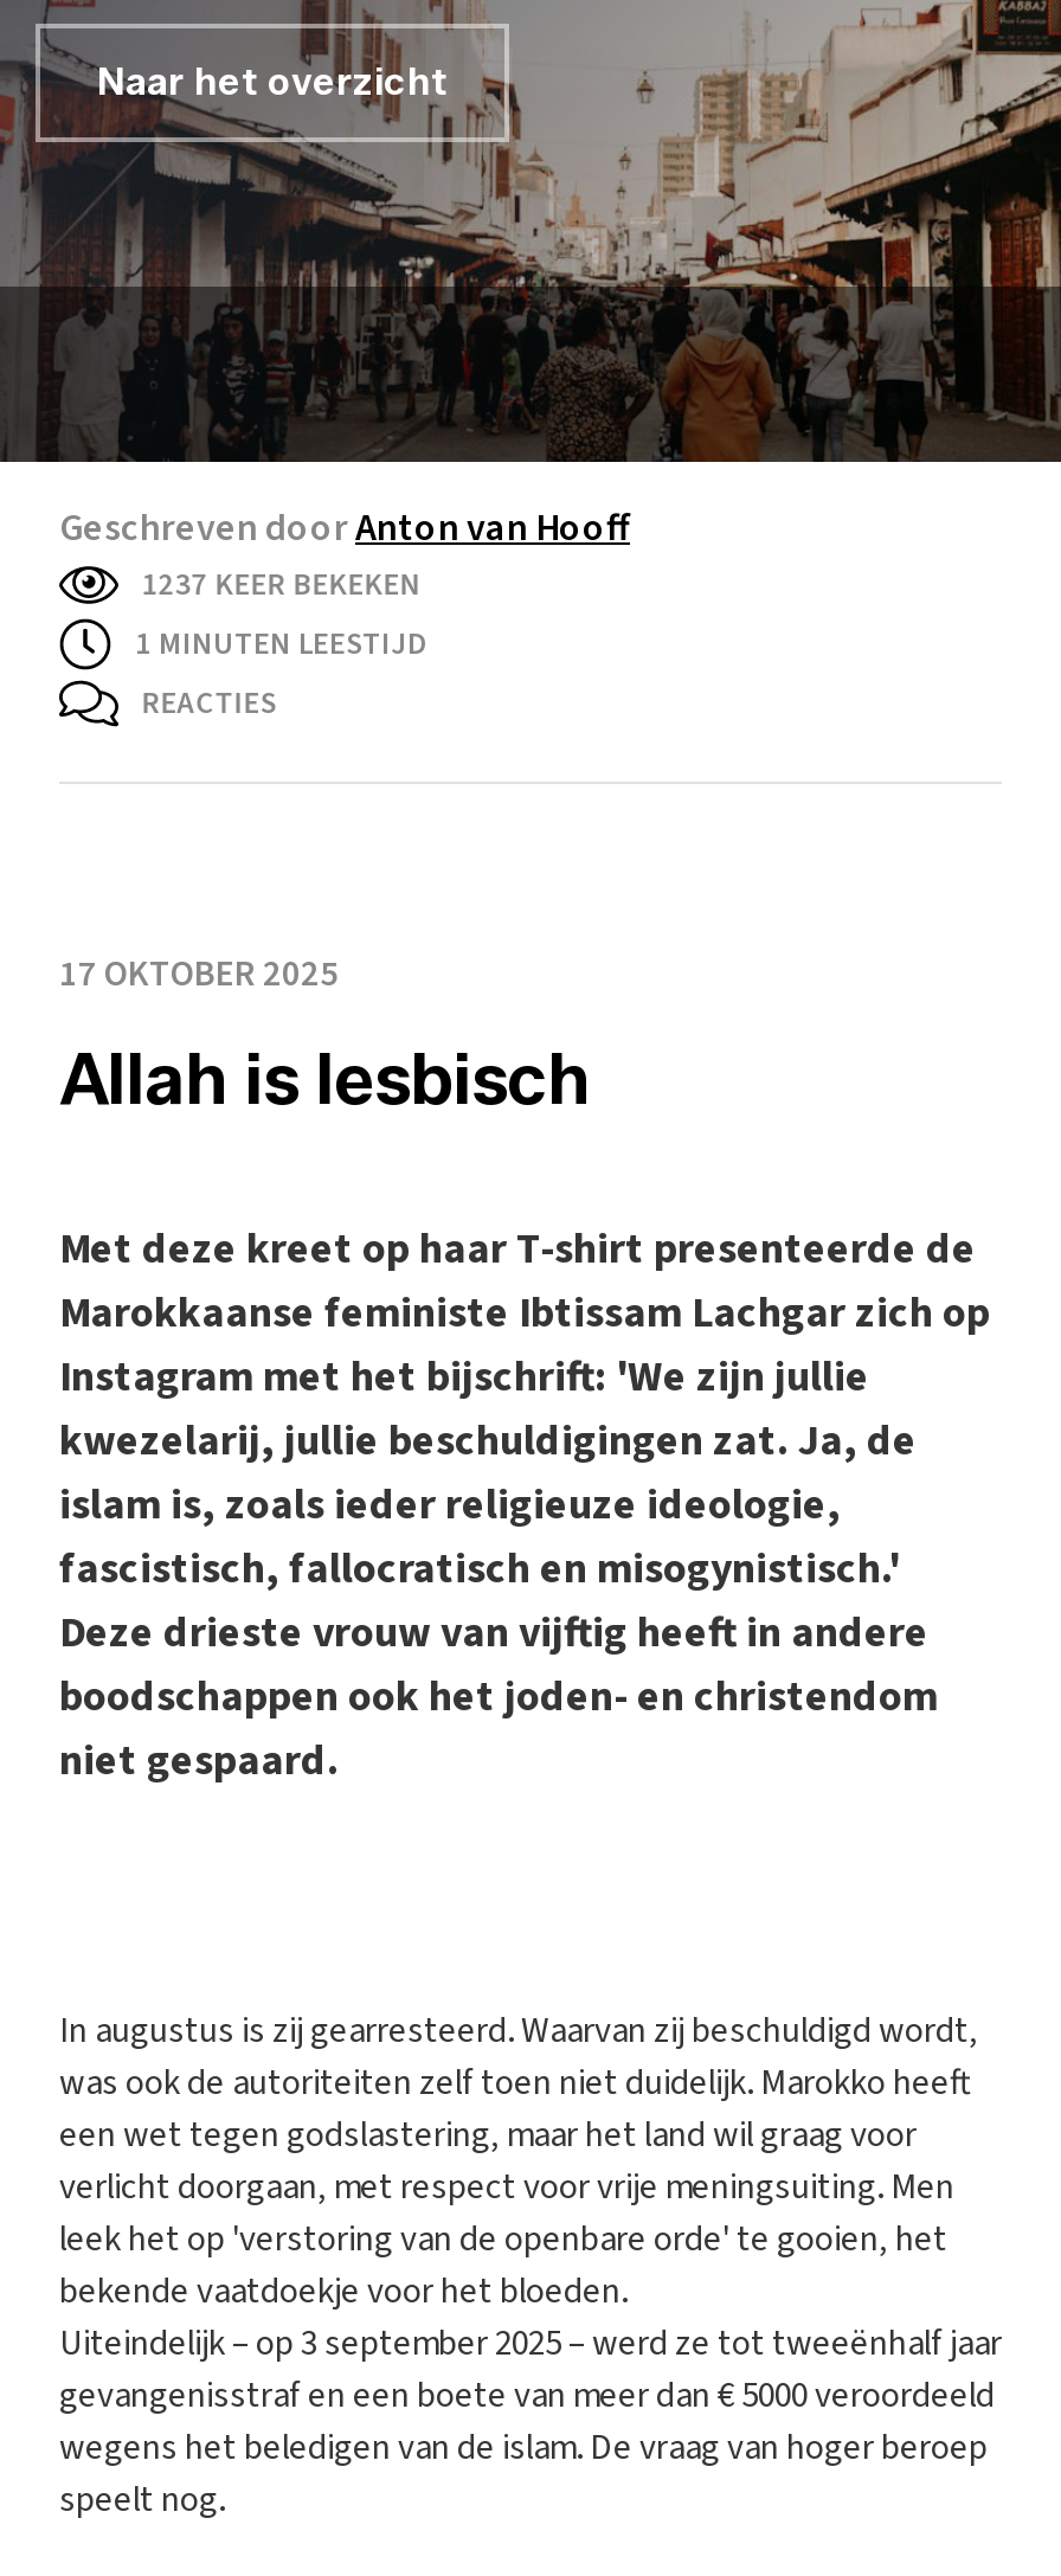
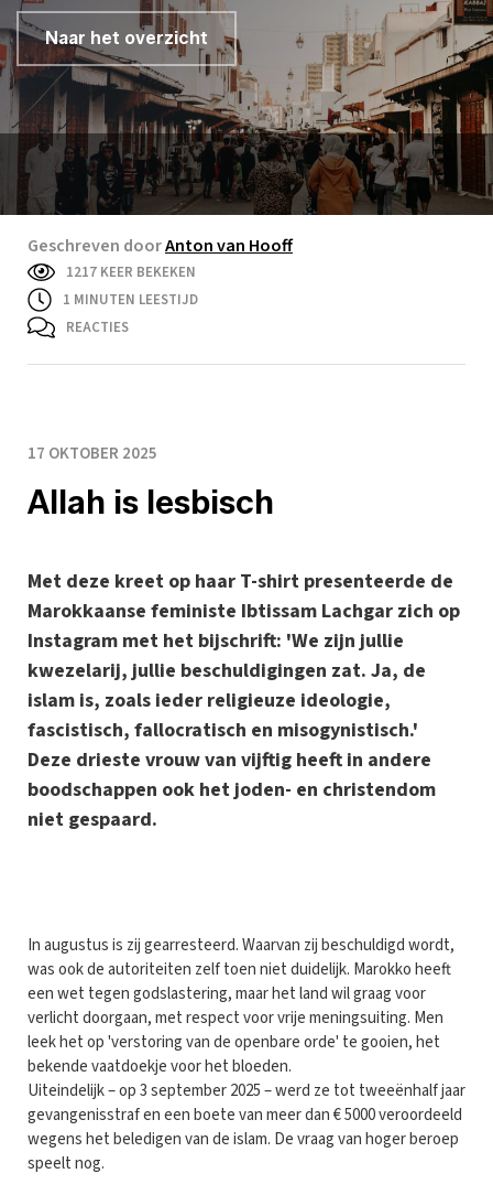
- 1237 KEER BEKEKEN
+ 1217 KEER BEKEKEN
